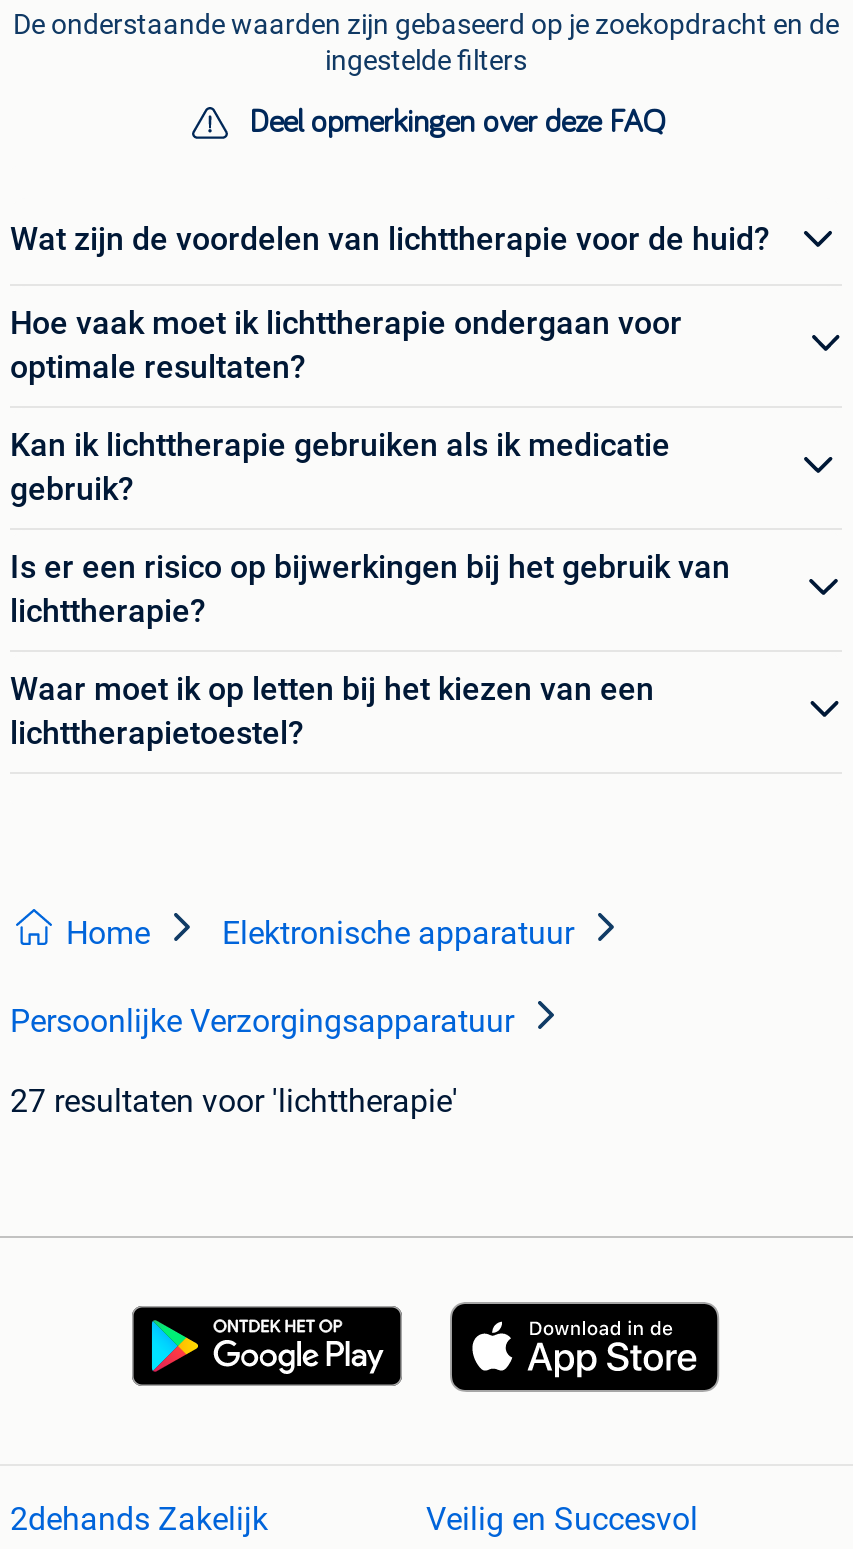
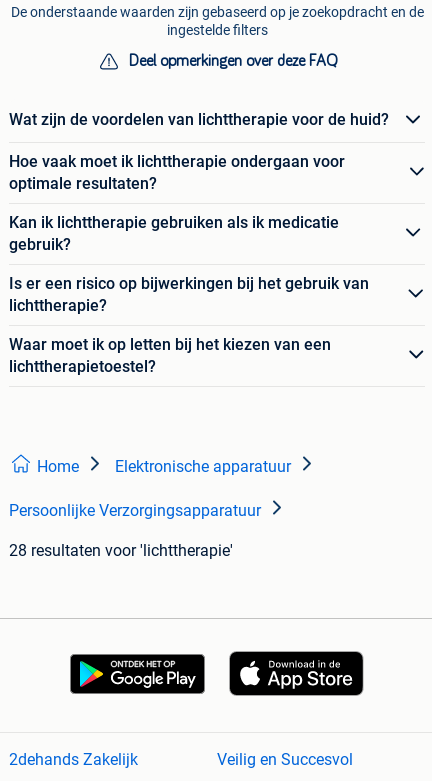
- 27 resultaten voor 'lichttherapie'
+ 28 resultaten voor 'lichttherapie'
